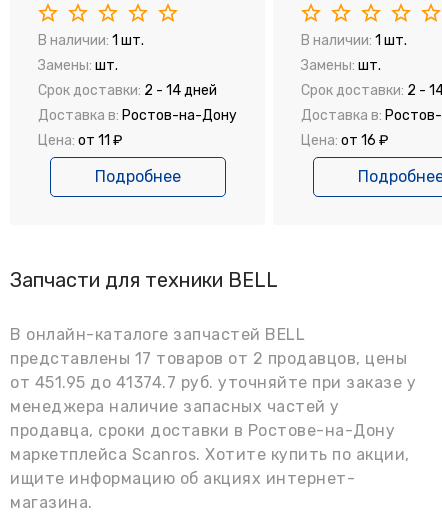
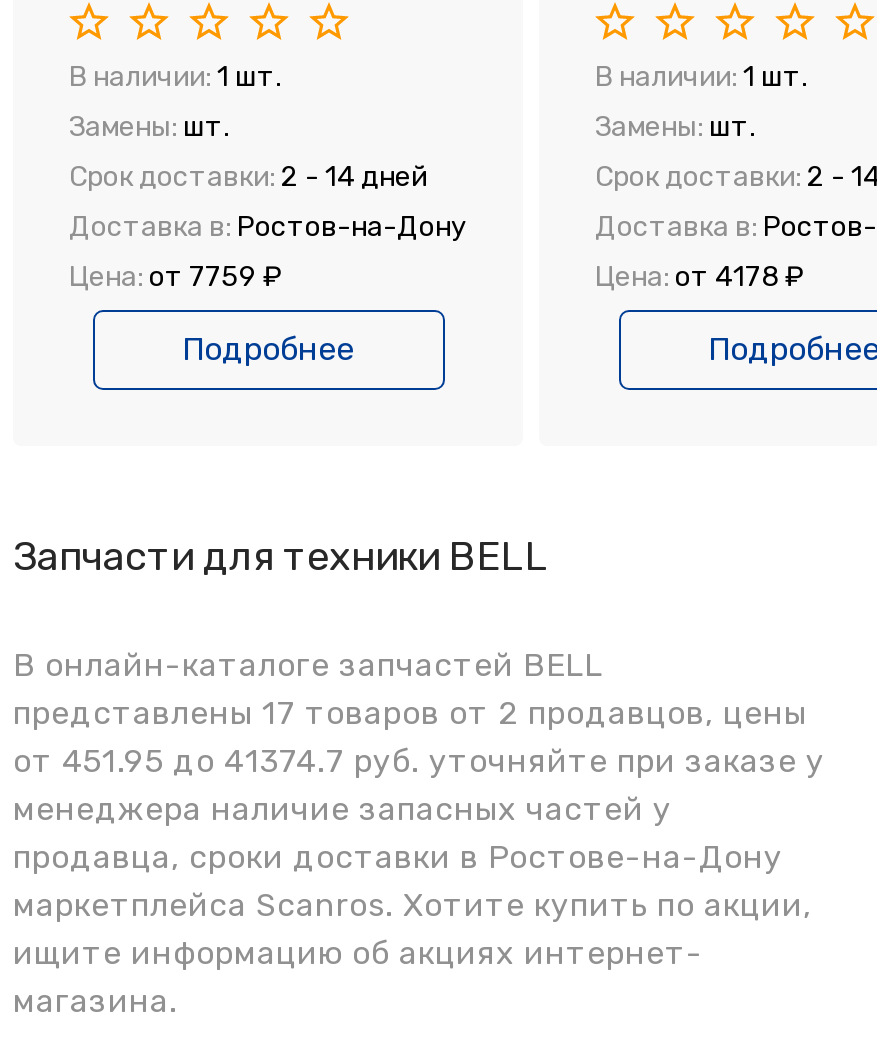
- Цена: от 11 ₽
+ Цена: от 7759 ₽

- Цена: от 16 ₽
+ Цена: от 4178 ₽
